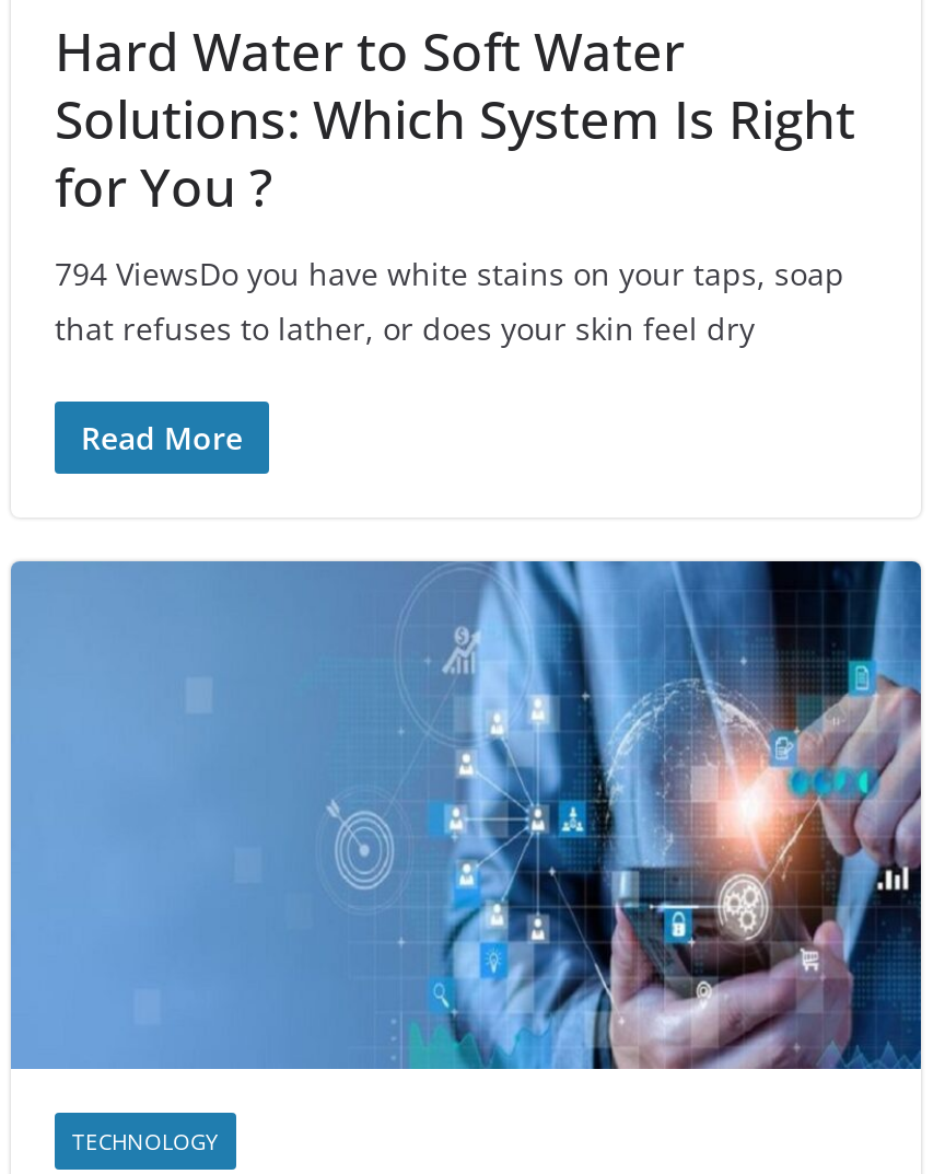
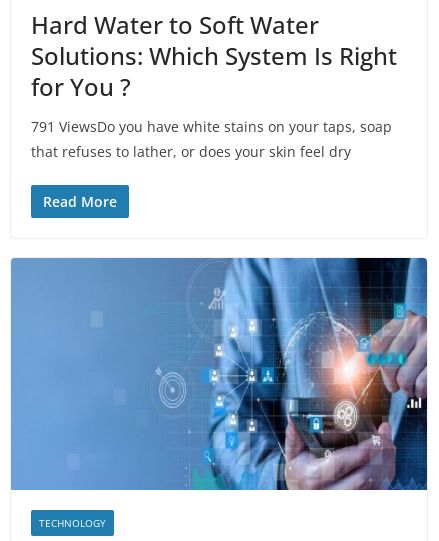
- 794 ViewsDo you have white stains on your taps, soap
+ 791 ViewsDo you have white stains on your taps, soap
